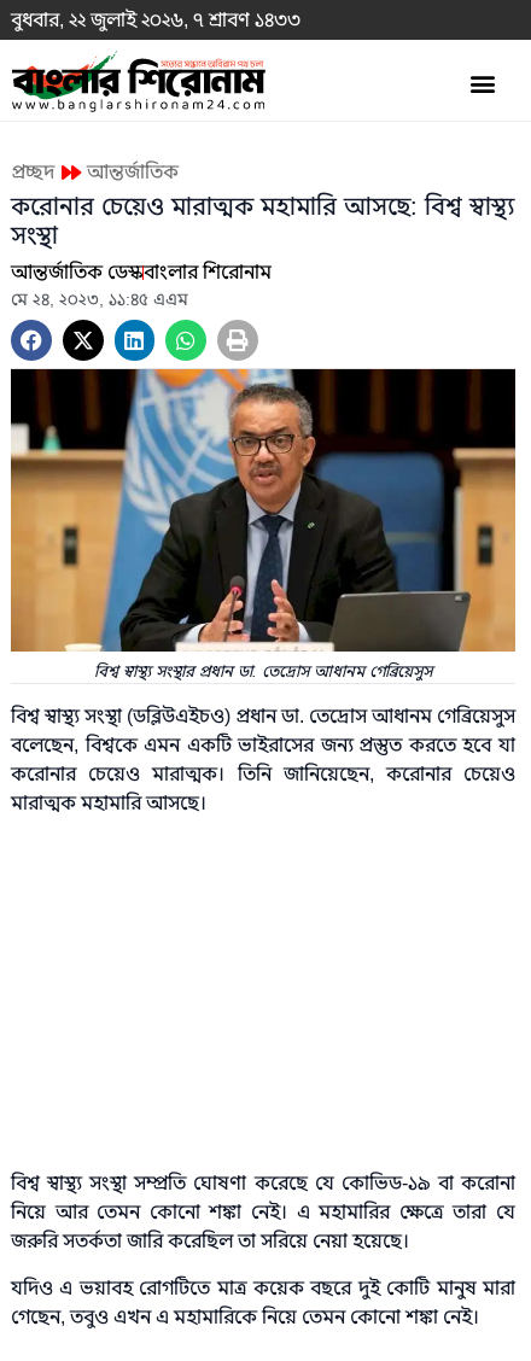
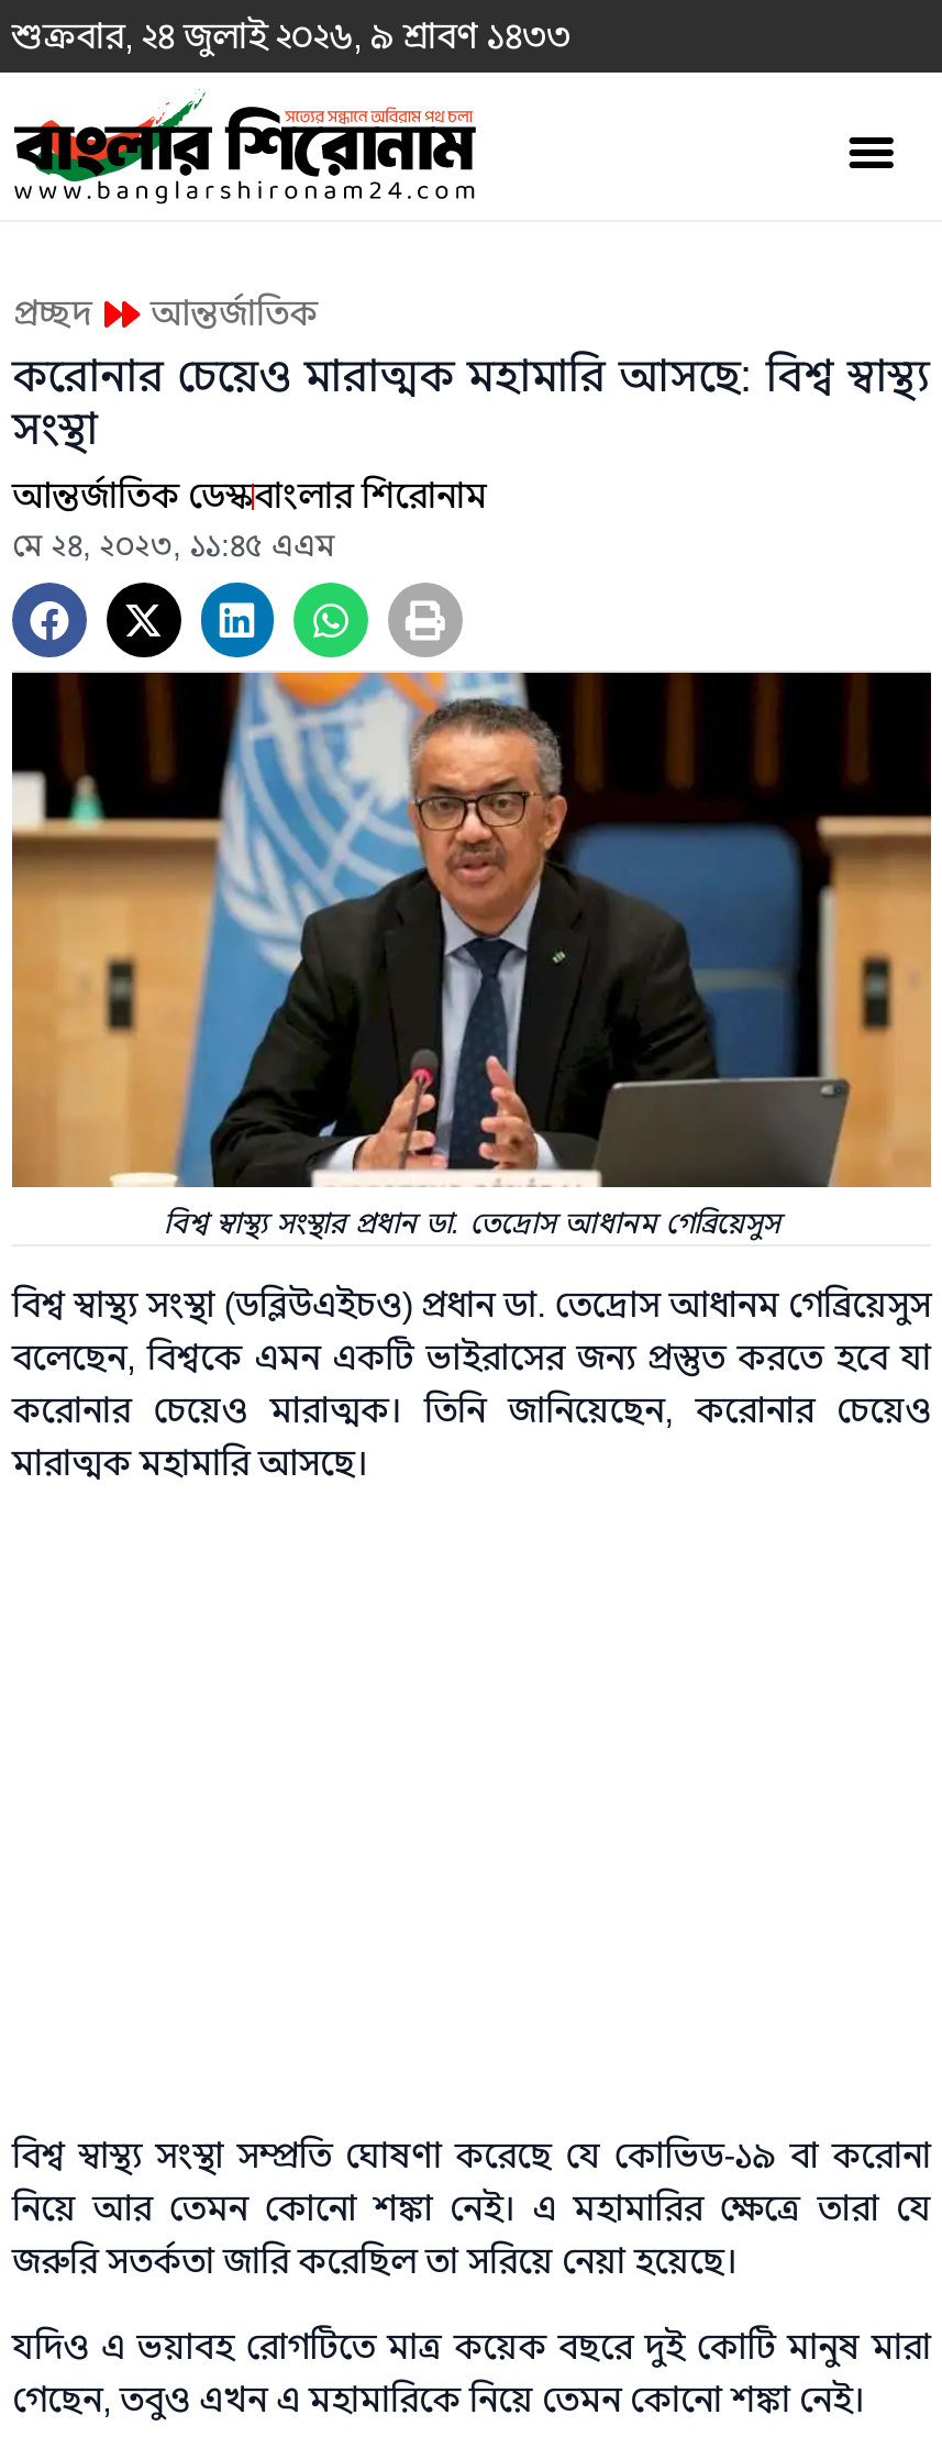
- বুধবার, ২২ জুলাই ২০২৬, ৭ শ্রাবণ ১৪৩৩
+ শুক্রবার, ২৪ জুলাই ২০২৬, ৯ শ্রাবণ ১৪৩৩
